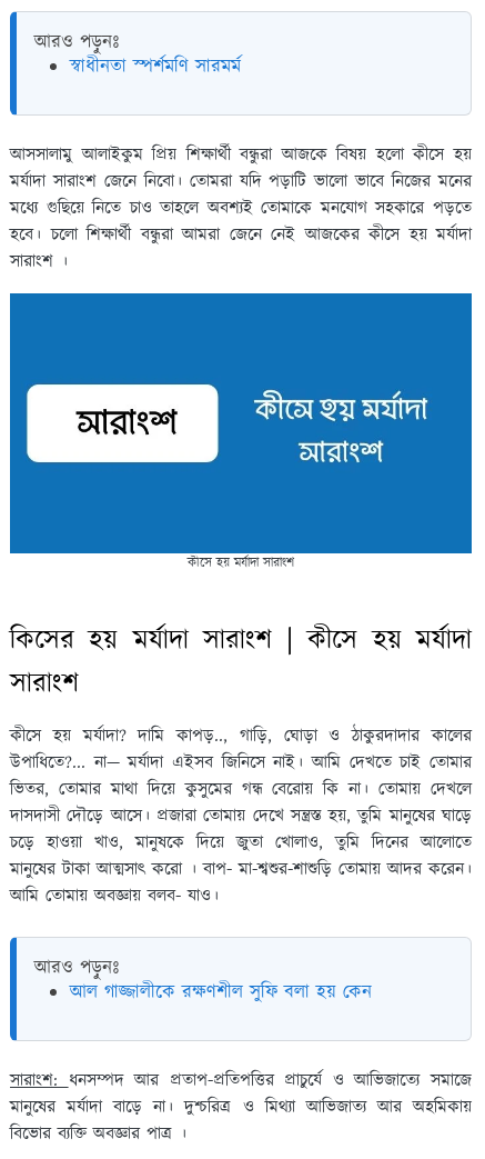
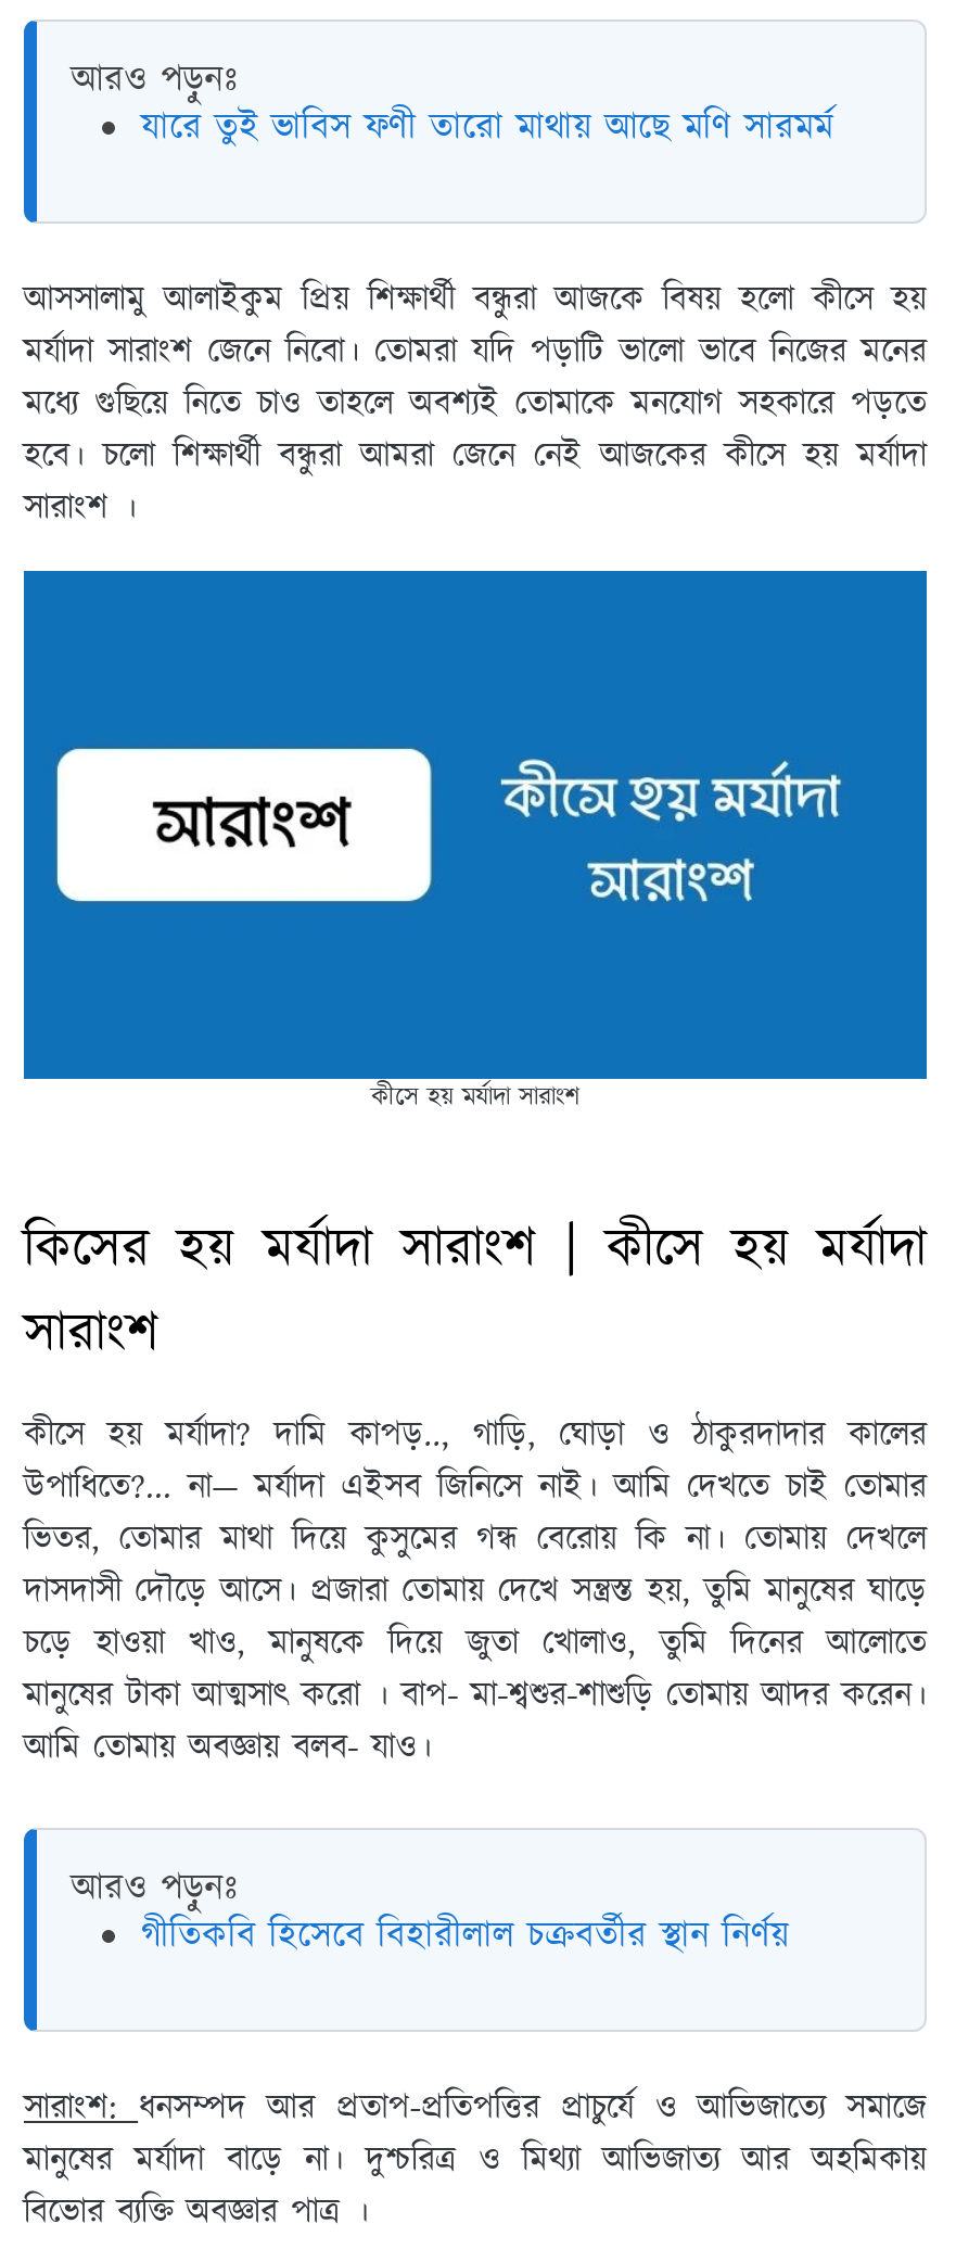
- স্বাধীনতা স্পর্শমণি সারমর্ম
+ যারে তুই ভাবিস ফণী তারো মাথায় আছে মণি সারমর্ম

- আল গাজ্জালীকে রক্ষণশীল সুফি বলা হয় কেন
+ গীতিকবি হিসেবে বিহারীলাল চক্রবর্তীর স্থান নির্ণয়
